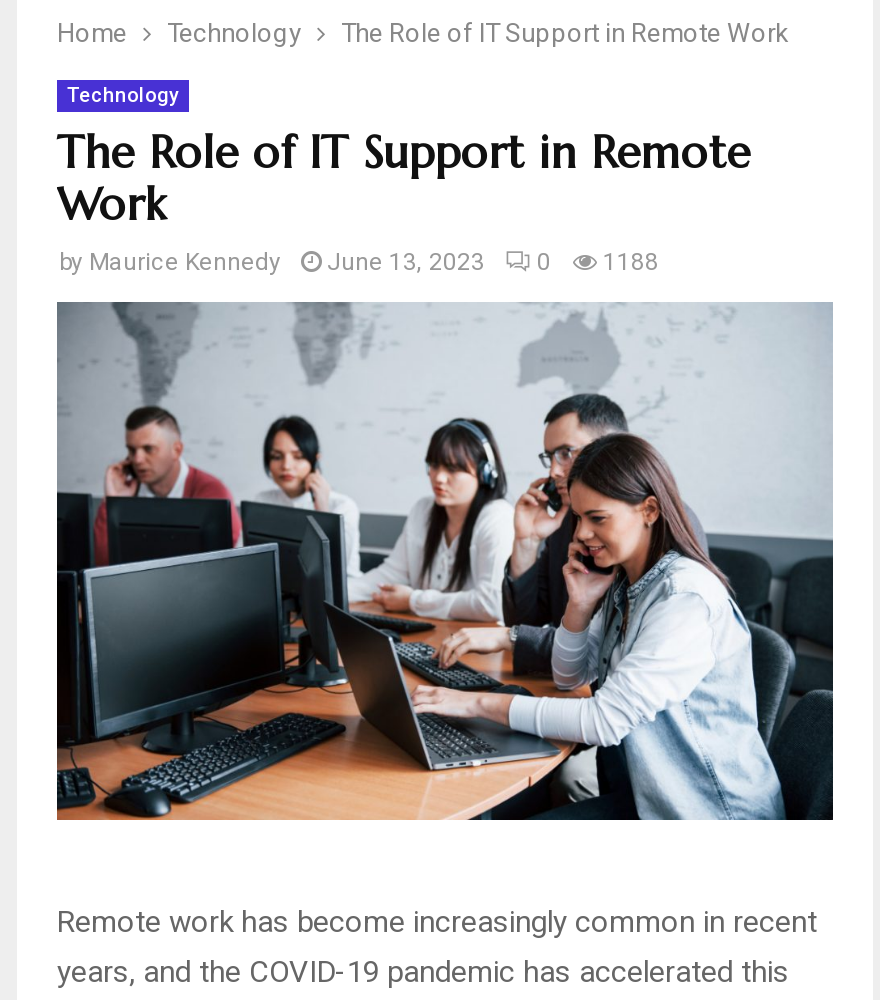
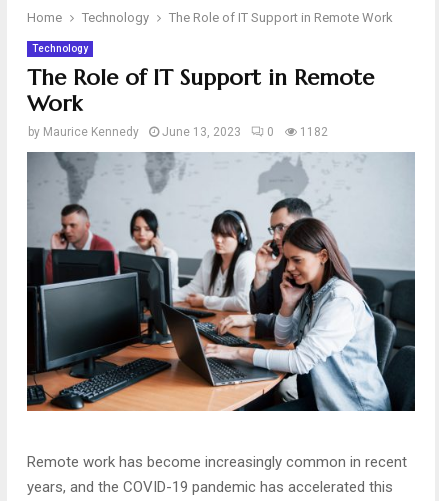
- by Maurice Kennedy June 13, 2023 0 1188
+ by Maurice Kennedy June 13, 2023 0 1182
